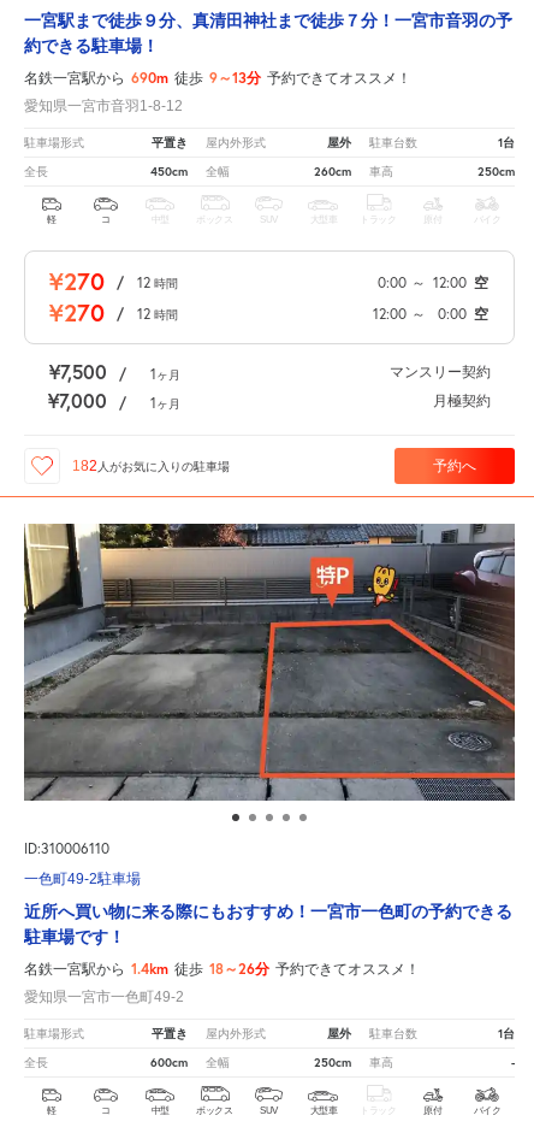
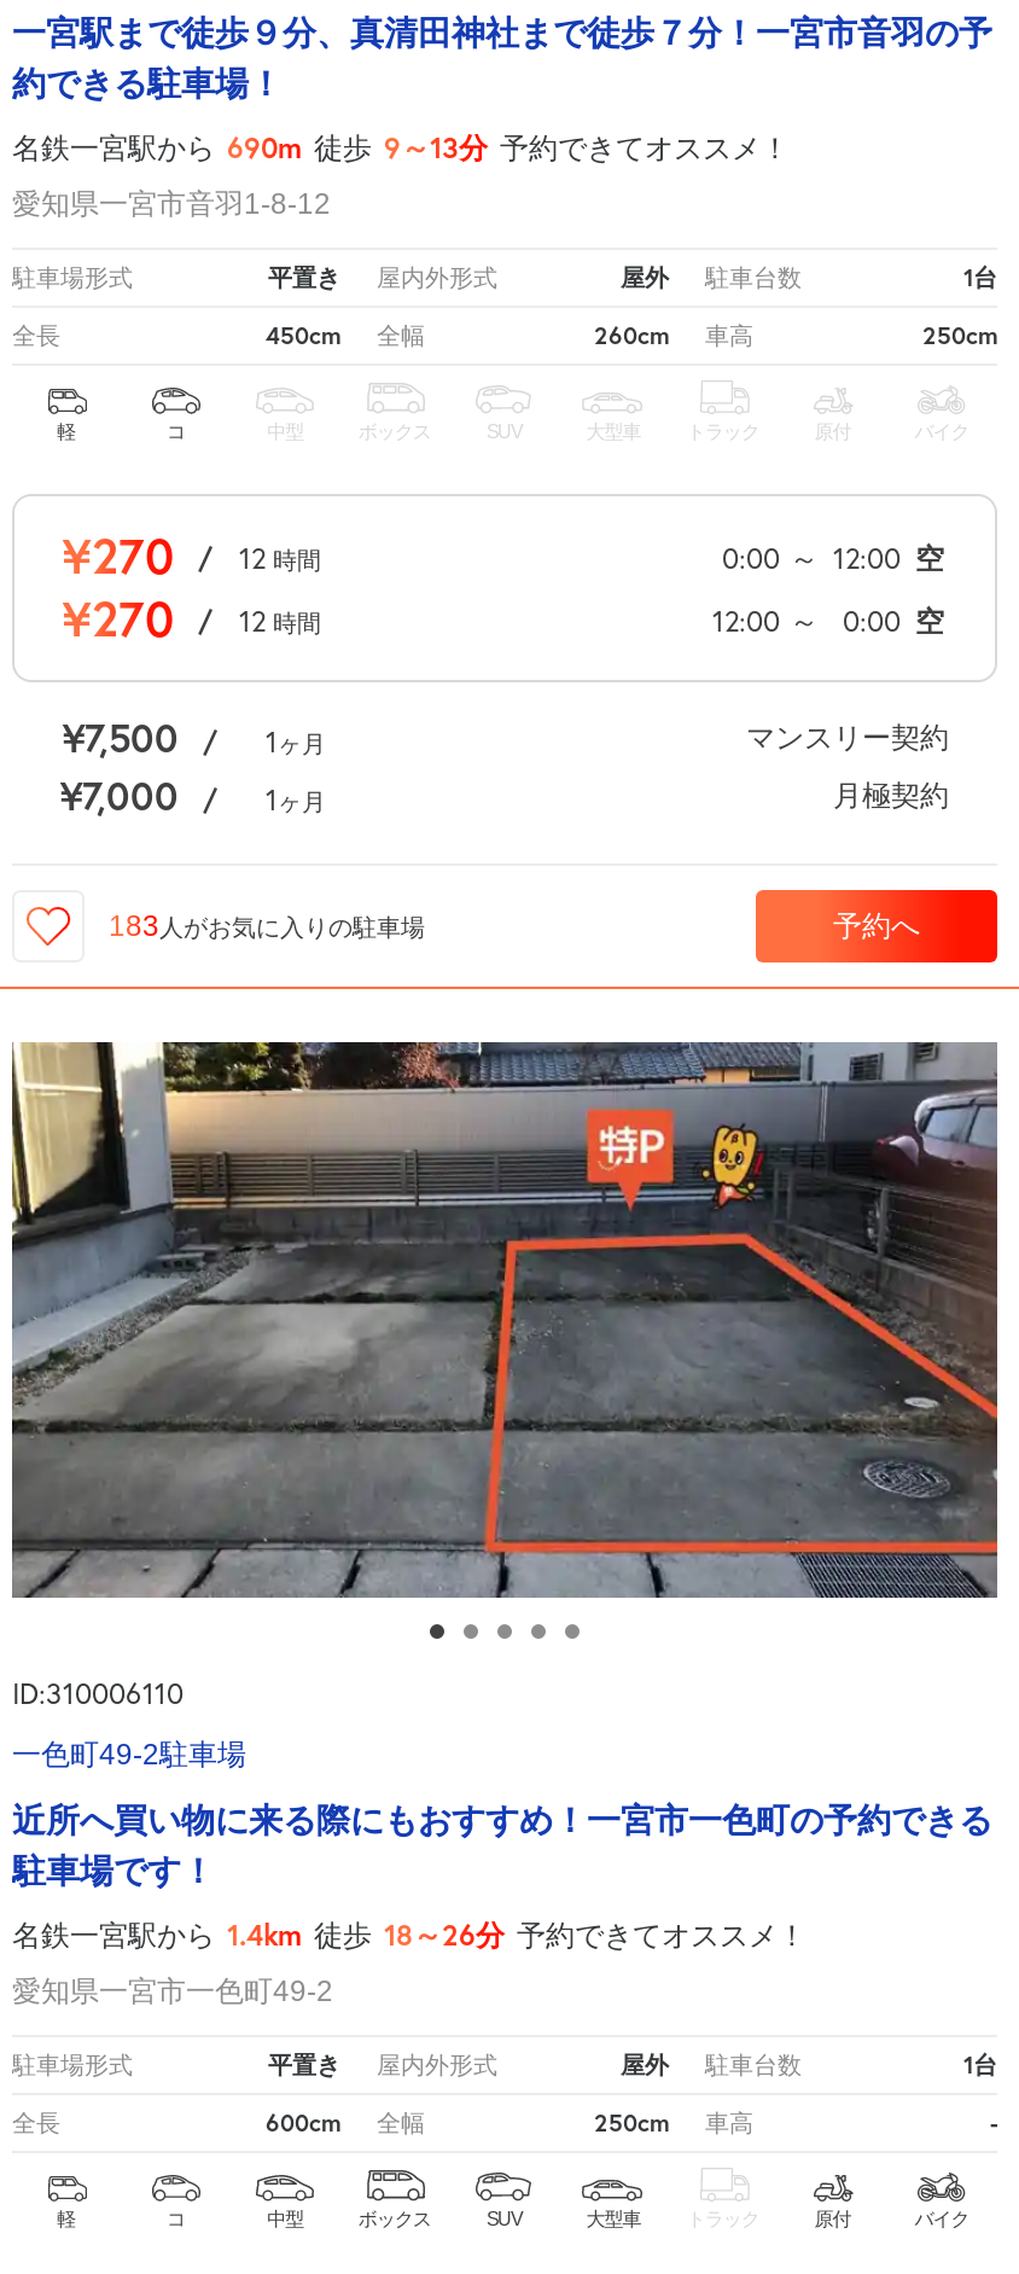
- 182人がお気に入りの駐車場
+ 183人がお気に入りの駐車場
